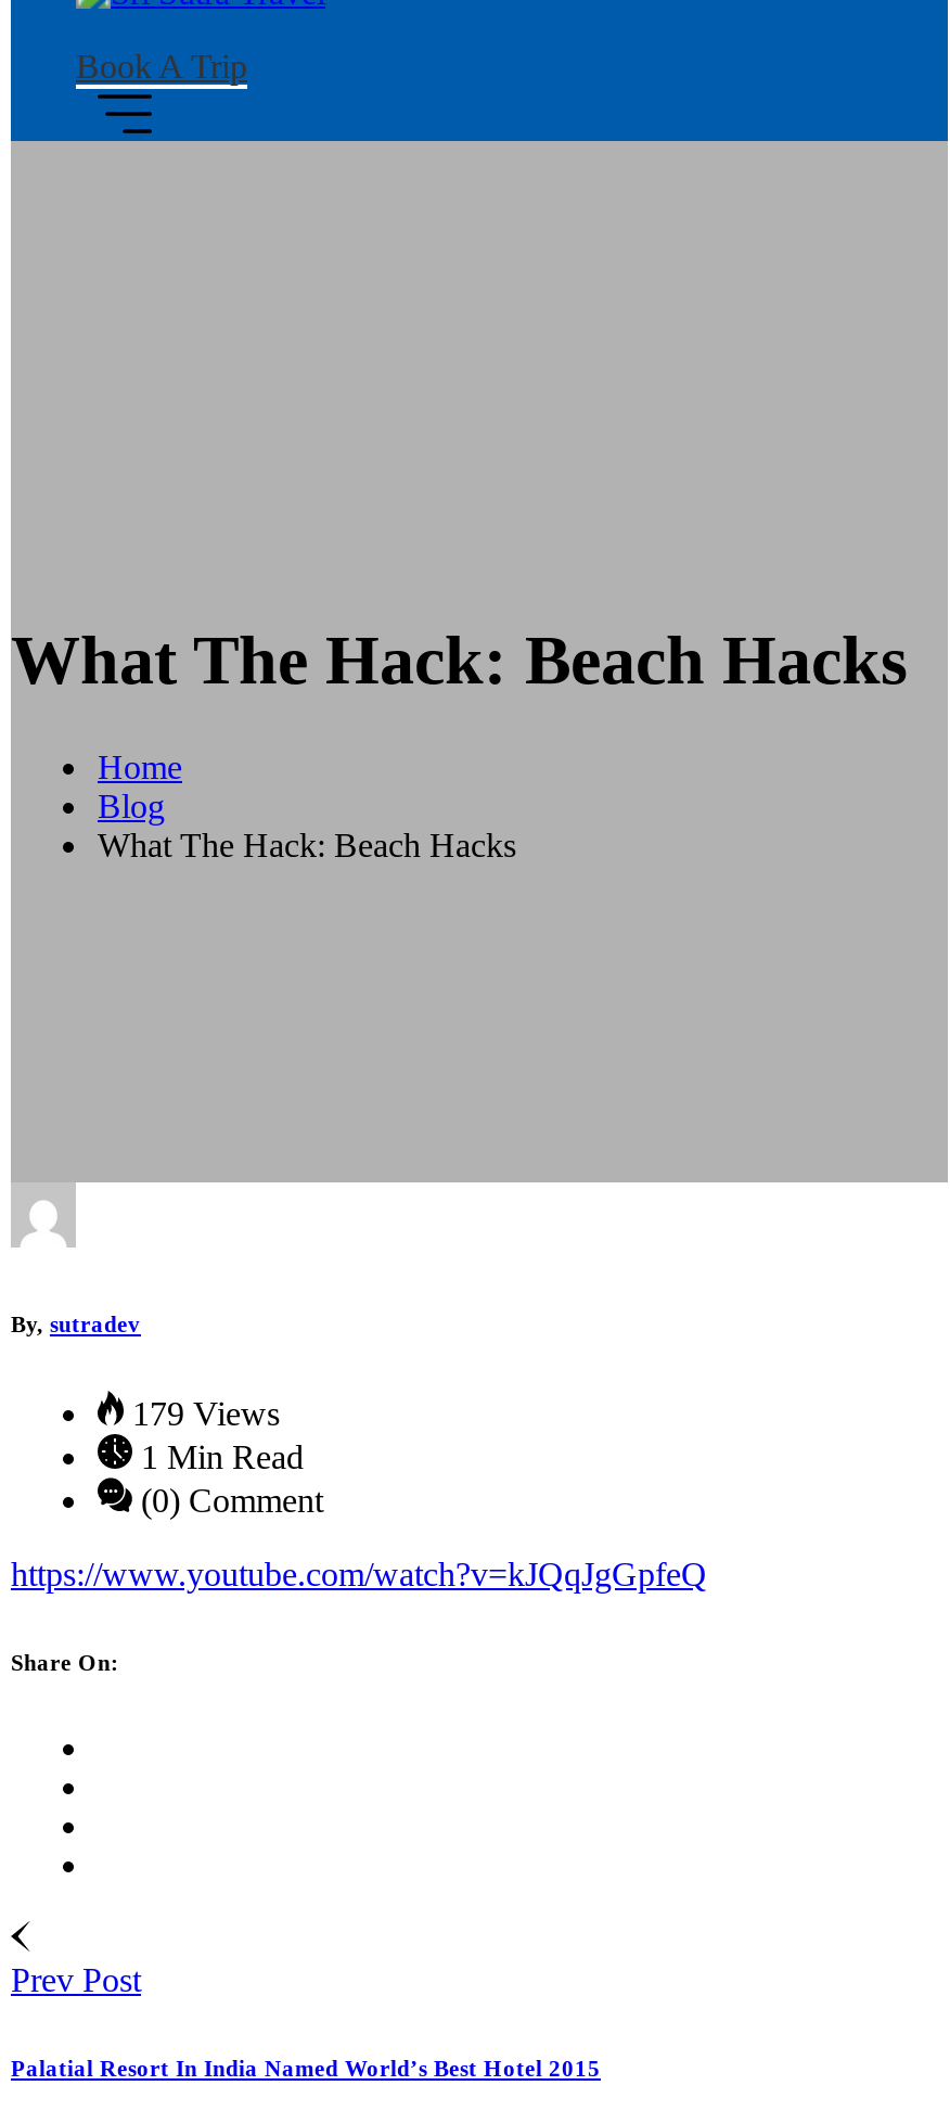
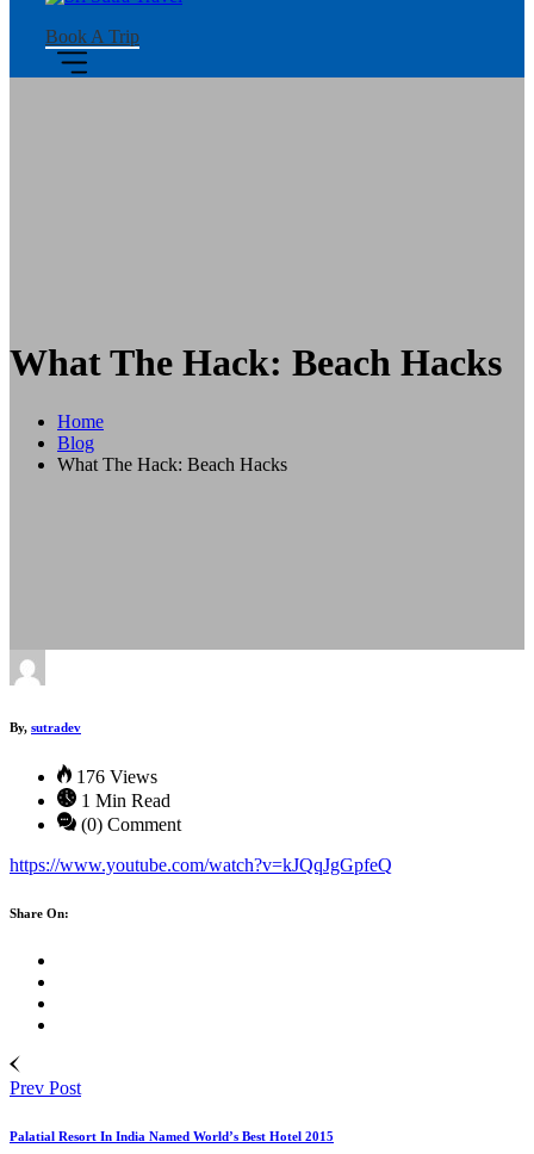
- 179 Views
+ 176 Views
